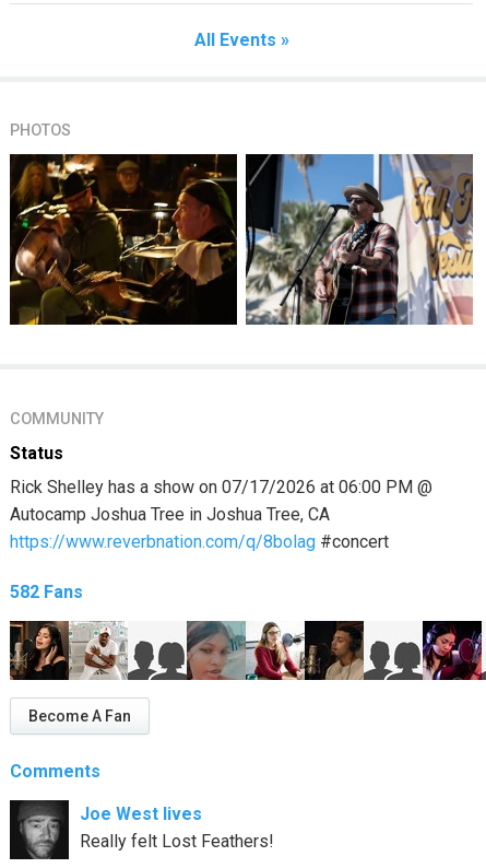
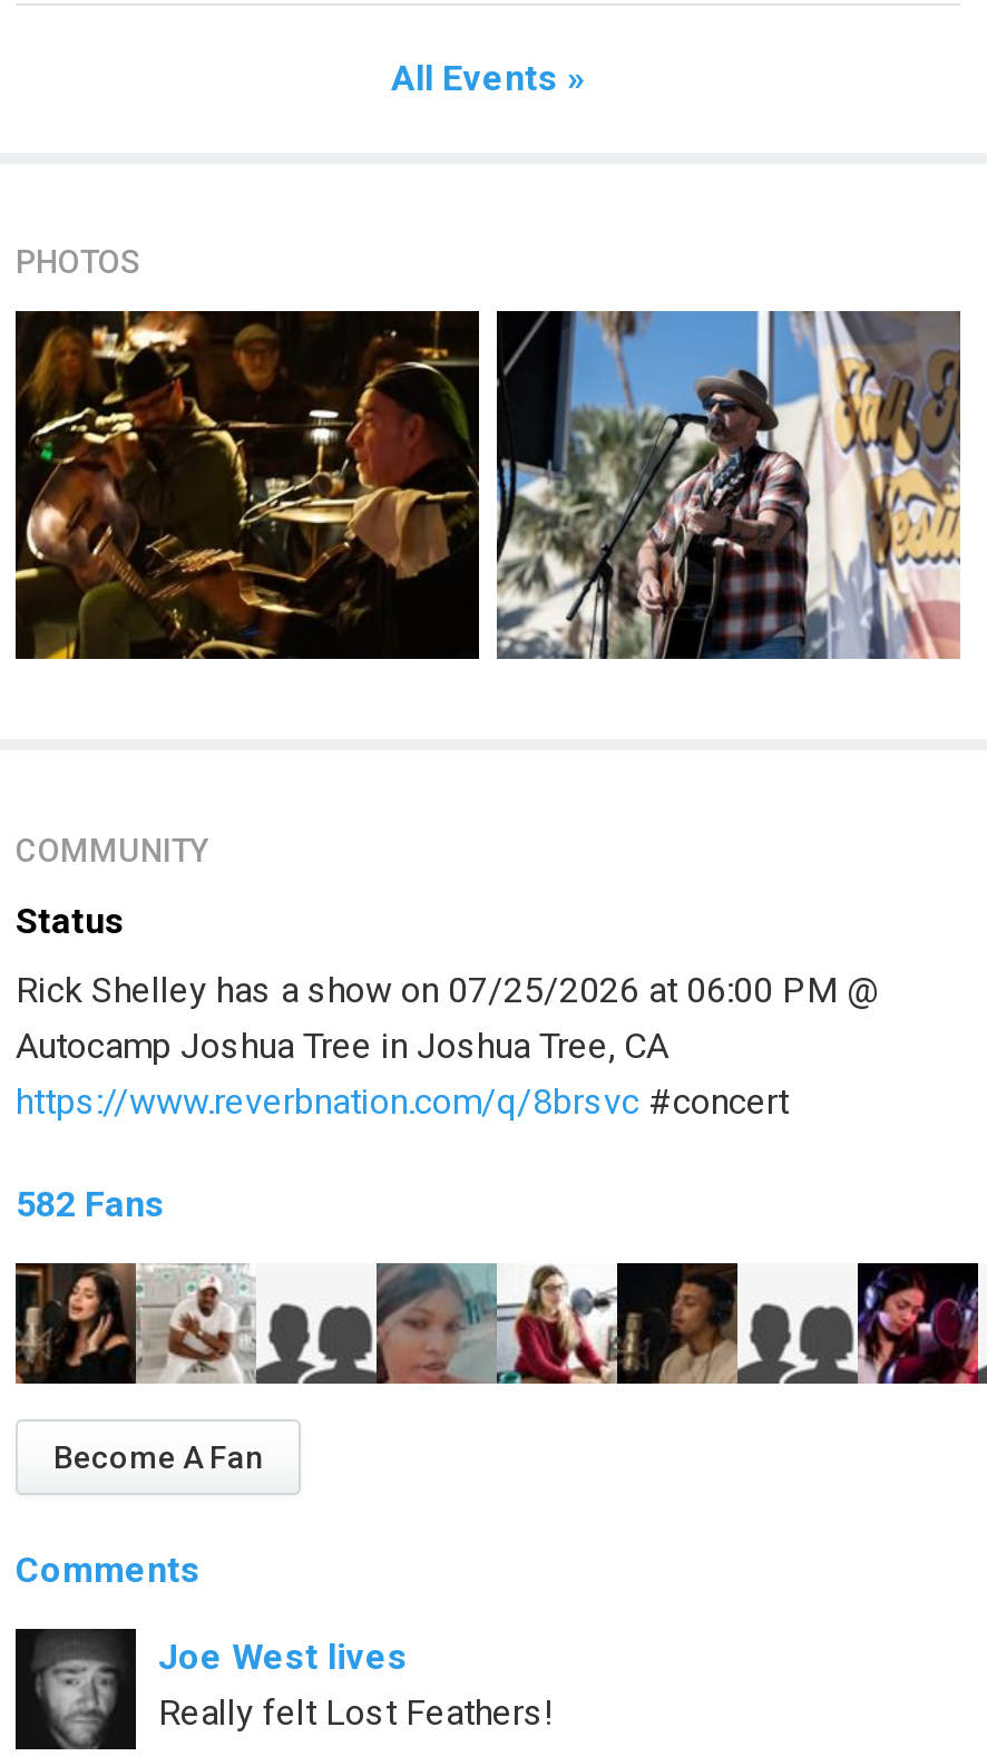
- Rick Shelley has a show on 07/17/2026 at 06:00 PM @
+ Rick Shelley has a show on 07/25/2026 at 06:00 PM @

- https://www.reverbnation.com/q/8bolag #concert
+ https://www.reverbnation.com/q/8brsvc #concert
